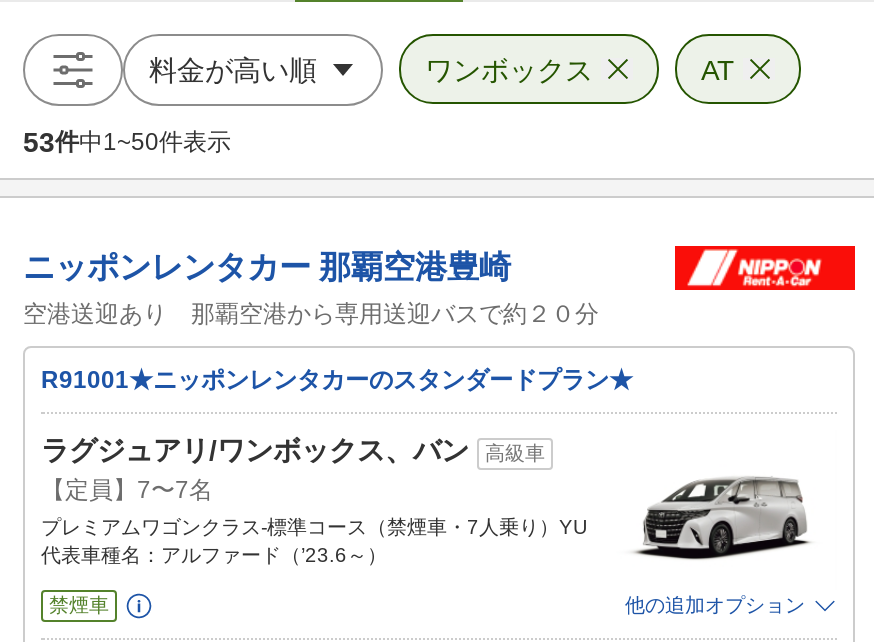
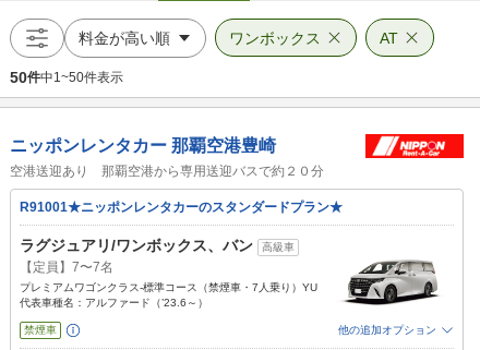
- 53件中1~50件表示
+ 50件中1~50件表示
